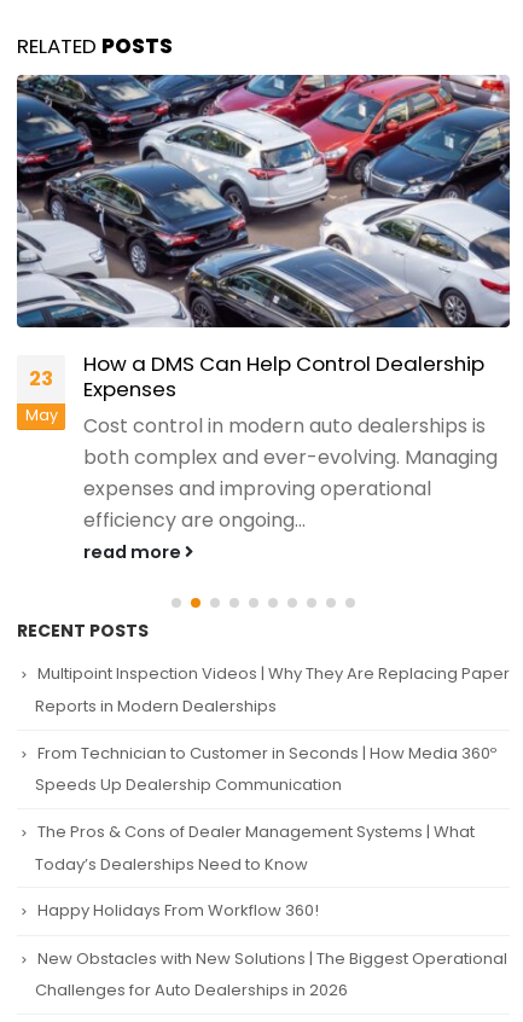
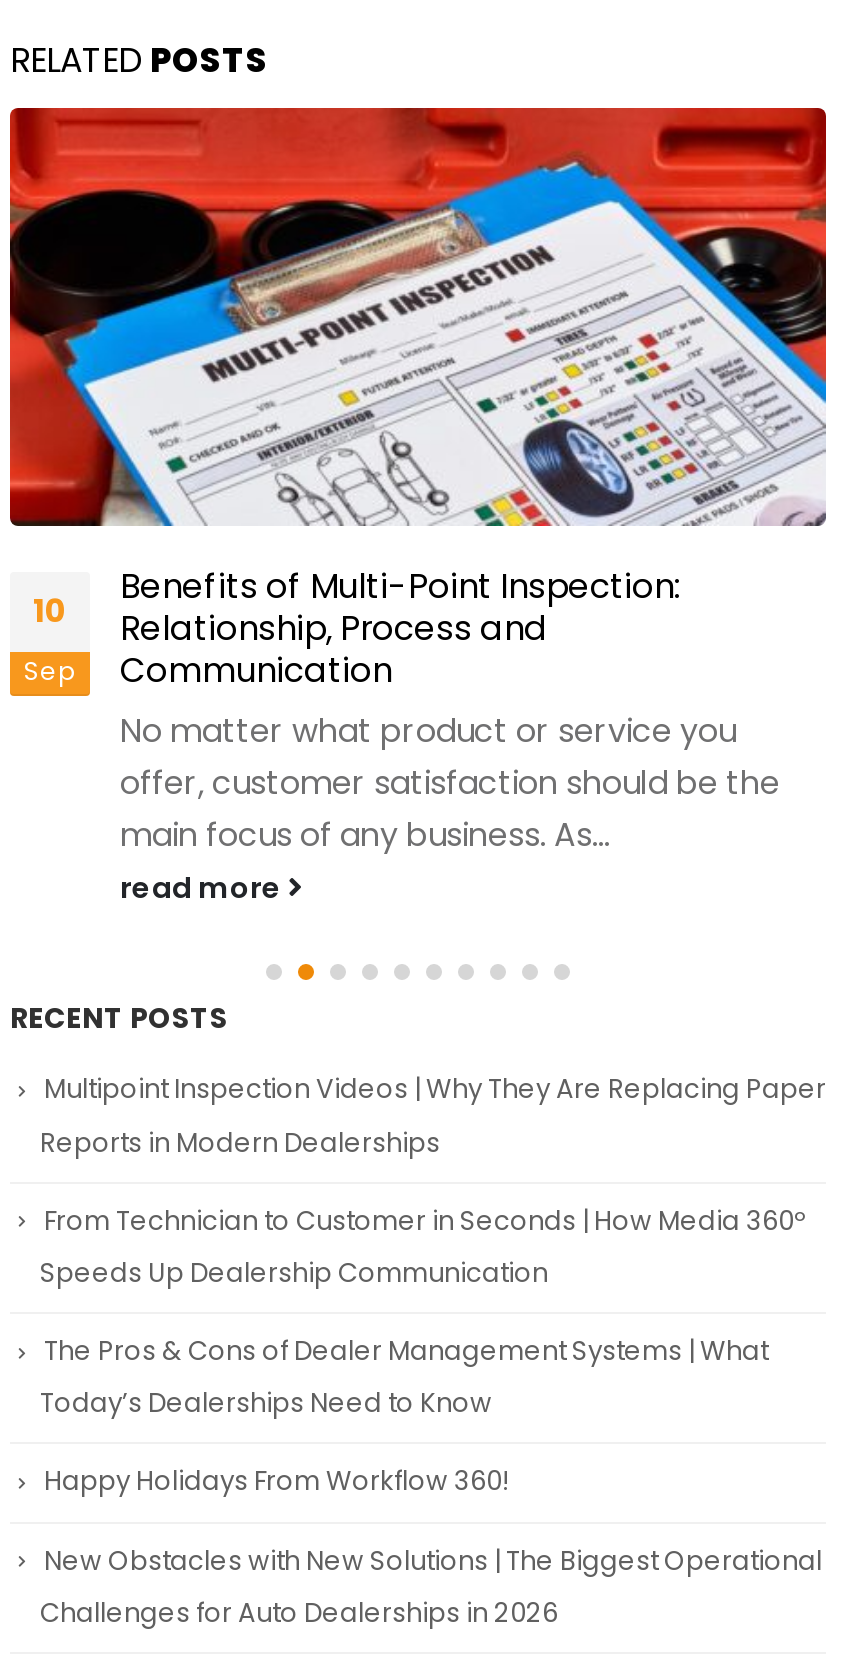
- [image]
- How a DMS Can Help Control Dealership
- Expenses
- Cost control in modern auto dealerships is
- both complex and ever-evolving. Managing
- expenses and improving operational
- efficiency are ongoing...
+ [image]
+ Benefits of Multi-Point Inspection:
+ Relationship, Process and
+ Communication
+ No matter what product or service you
+ offer, customer satisfaction should be the
+ main focus of any business. As...

- 23
- May
+ 10
+ Sep
